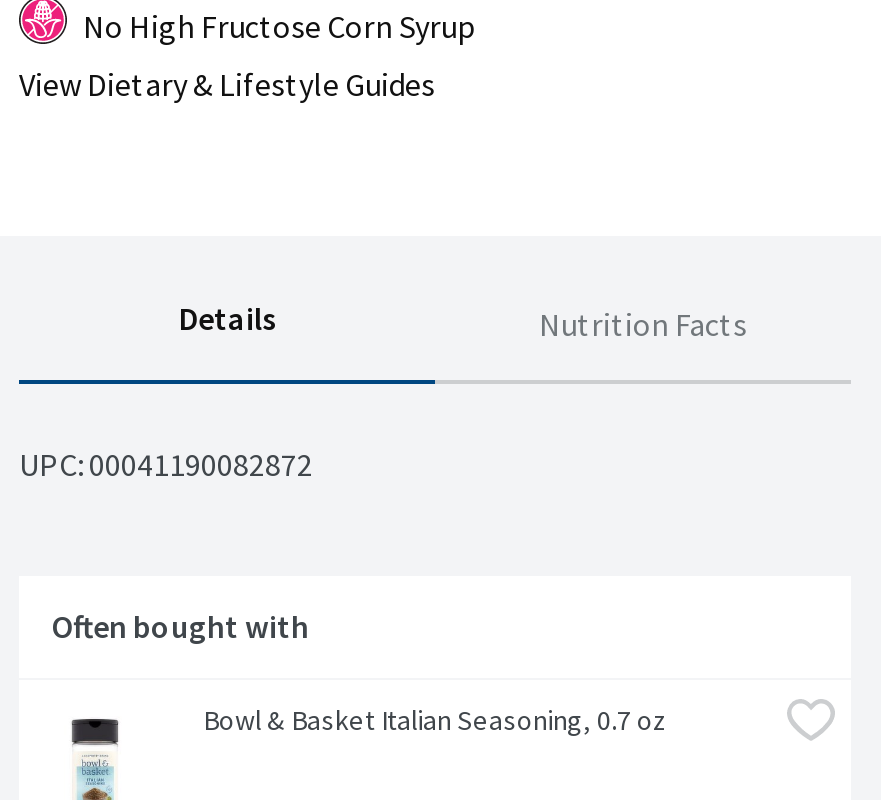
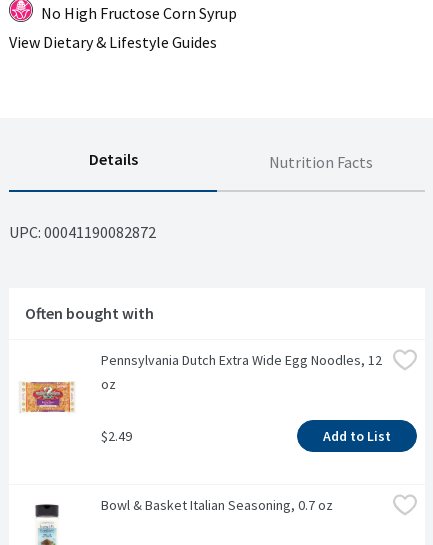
+ [image]
+ Pennsylvania Dutch Extra Wide Egg Noodles, 12
+ oz
+ $2.49
+ Add to List
